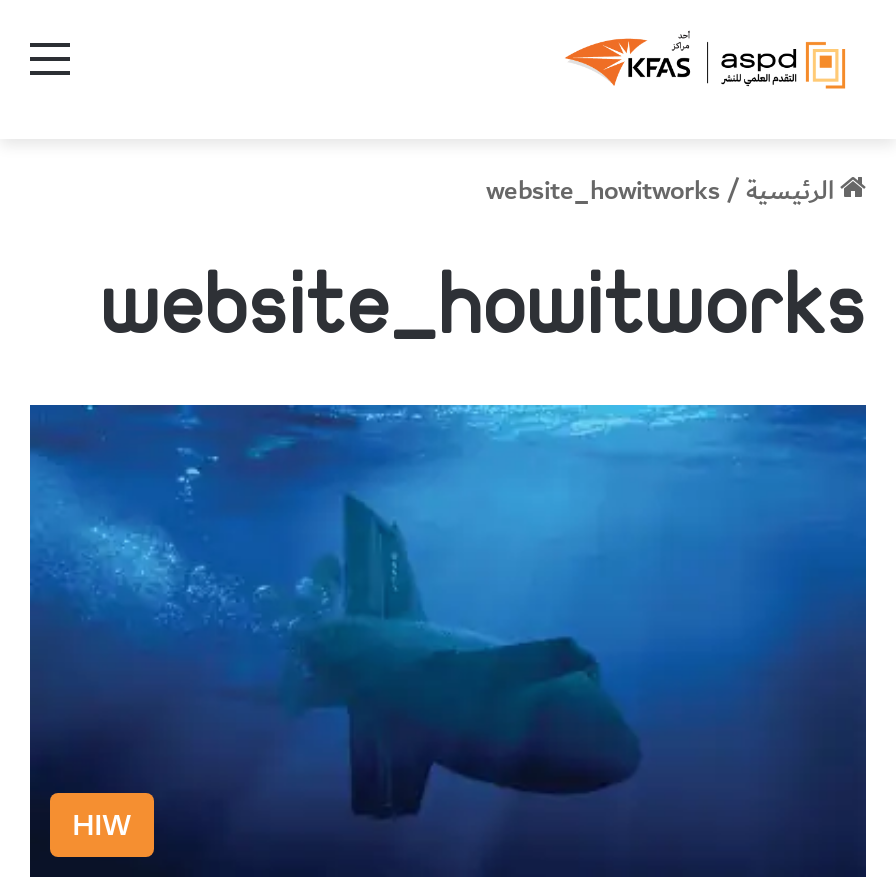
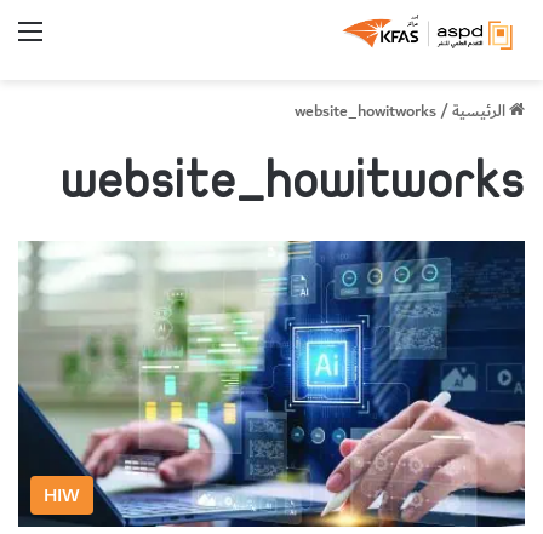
- [image]
+ [image]
